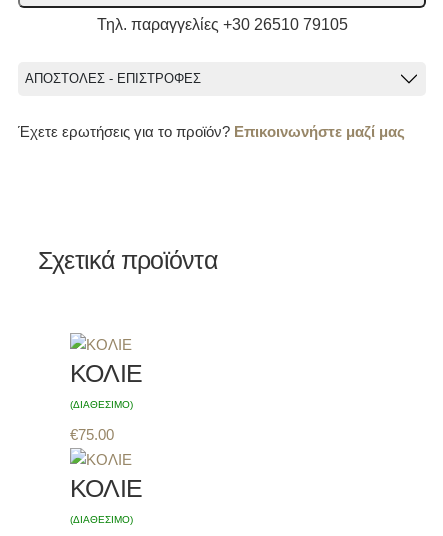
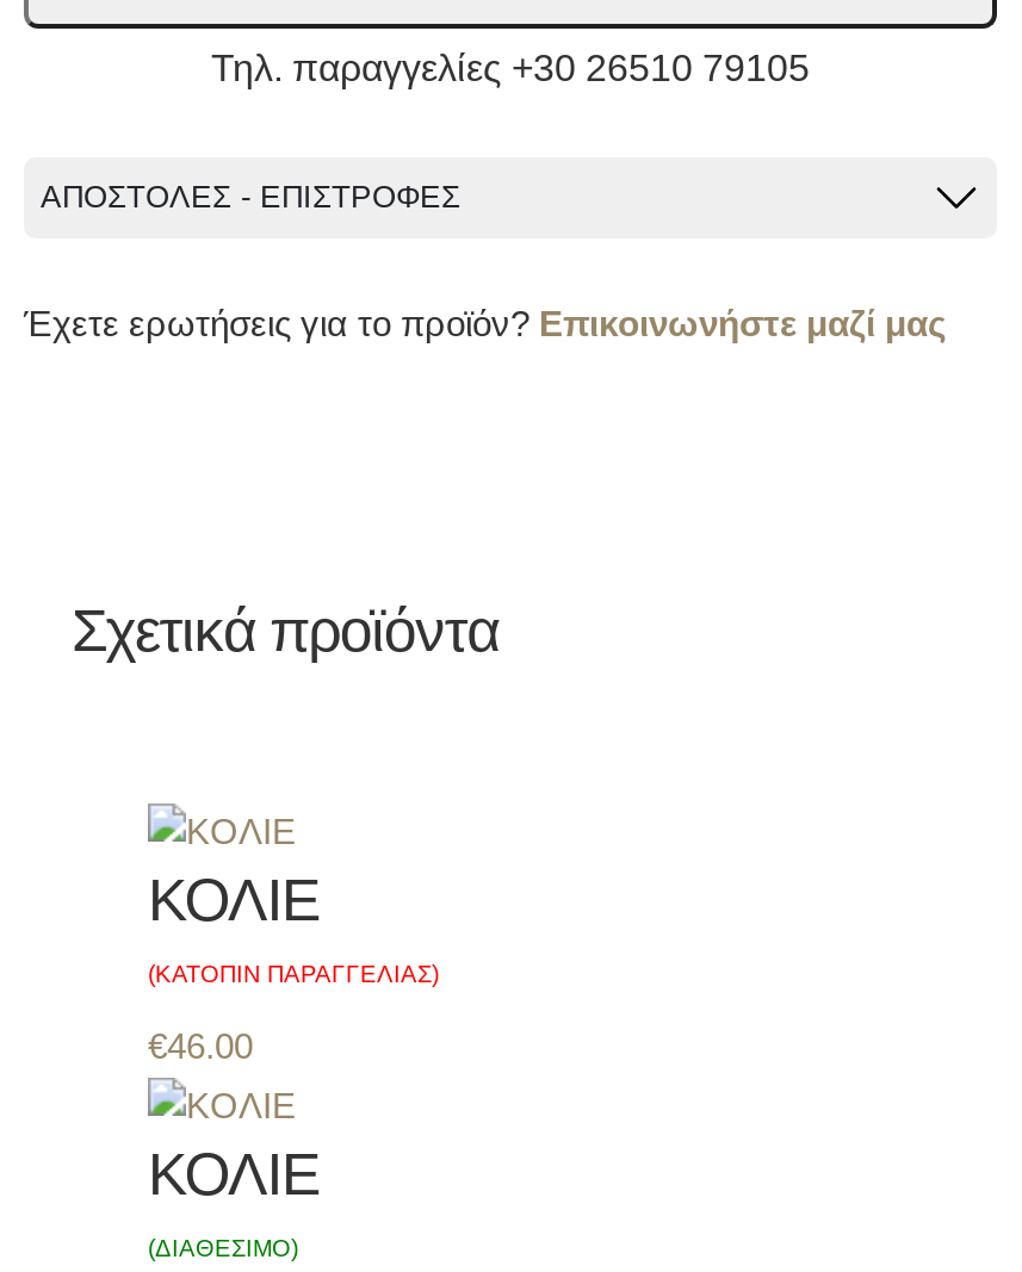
- (ΔΙΑΘEΣΙΜΟ)
+ (ΚΑΤΟΠΙΝ ΠΑΡΑΓΓΕΛΙΑΣ)

- €75.00
+ €46.00
